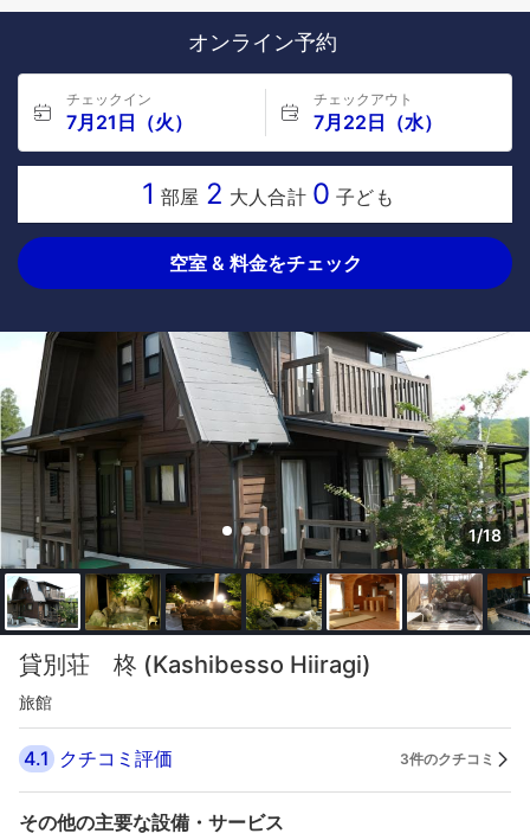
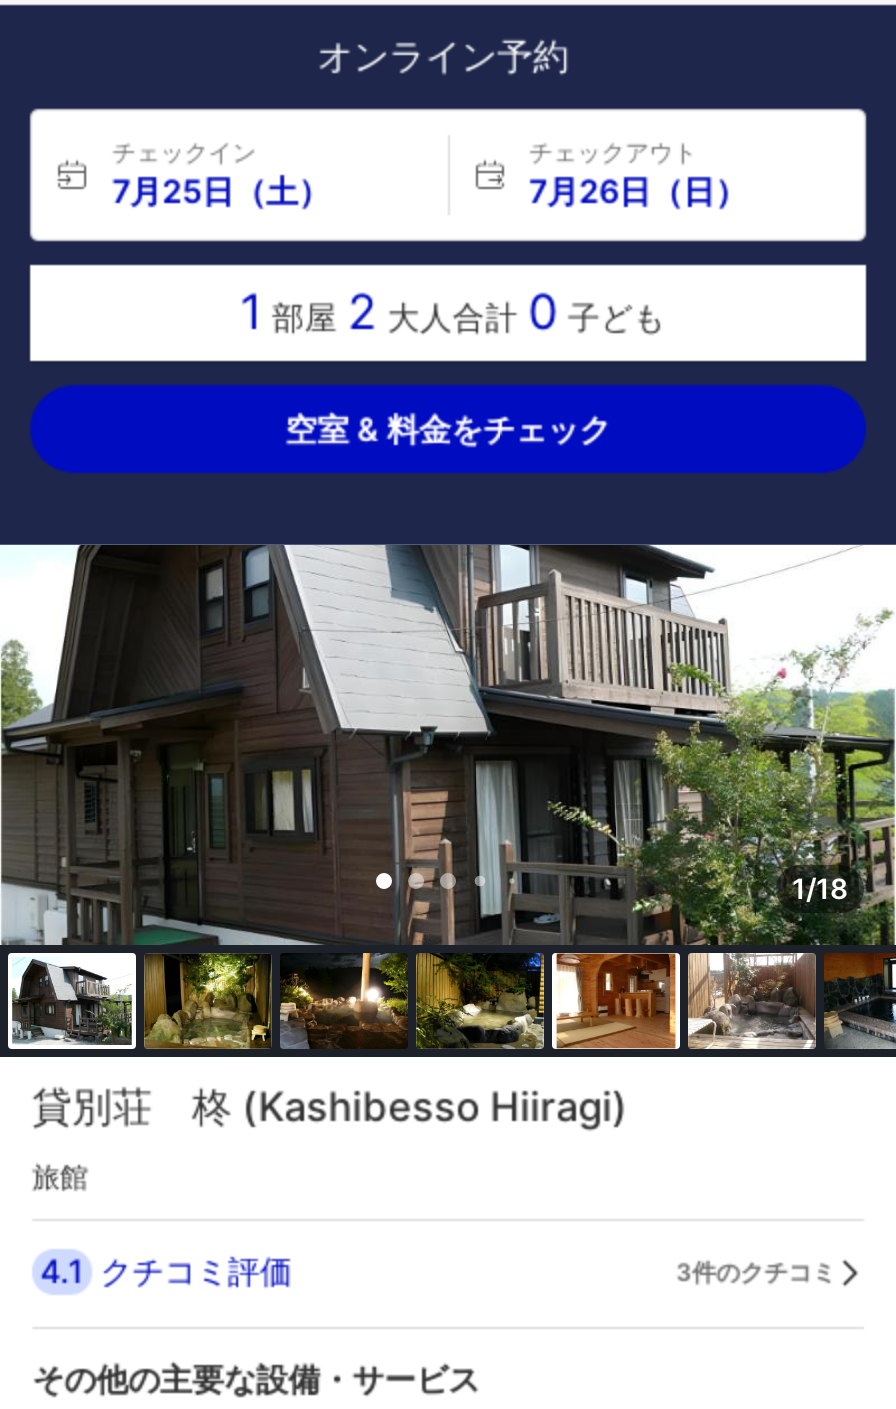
- 7月21日（火）
+ 7月25日（土）

- 7月22日（水）
+ 7月26日（日）
